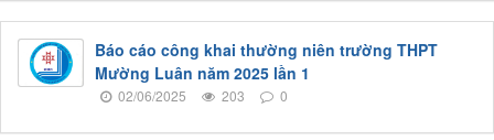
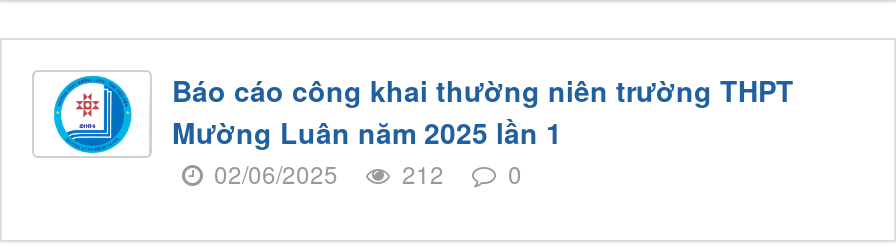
- 02/06/2025 203 0
+ 02/06/2025 212 0
